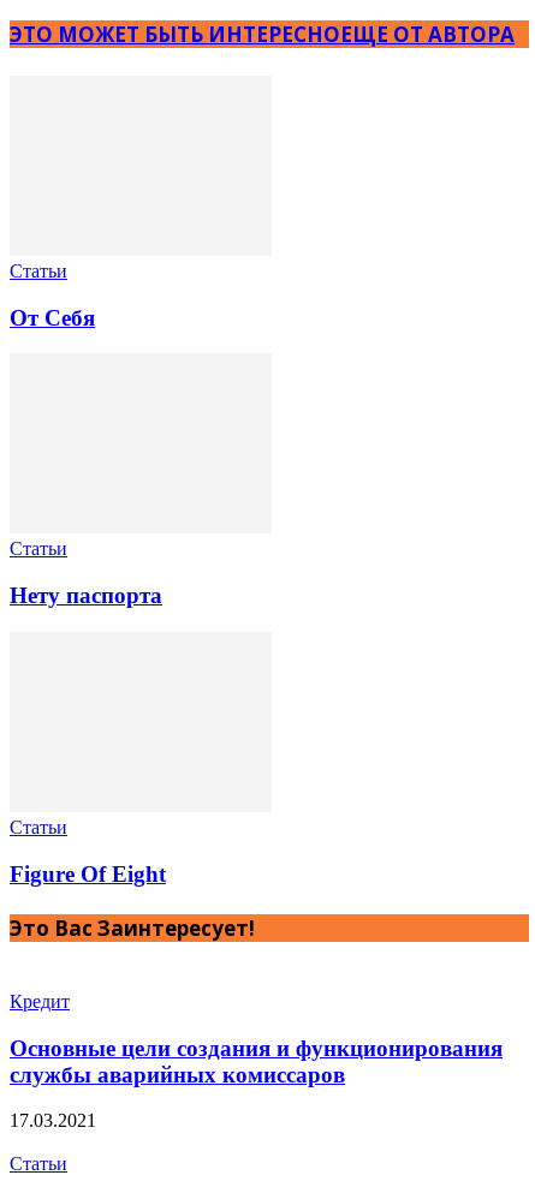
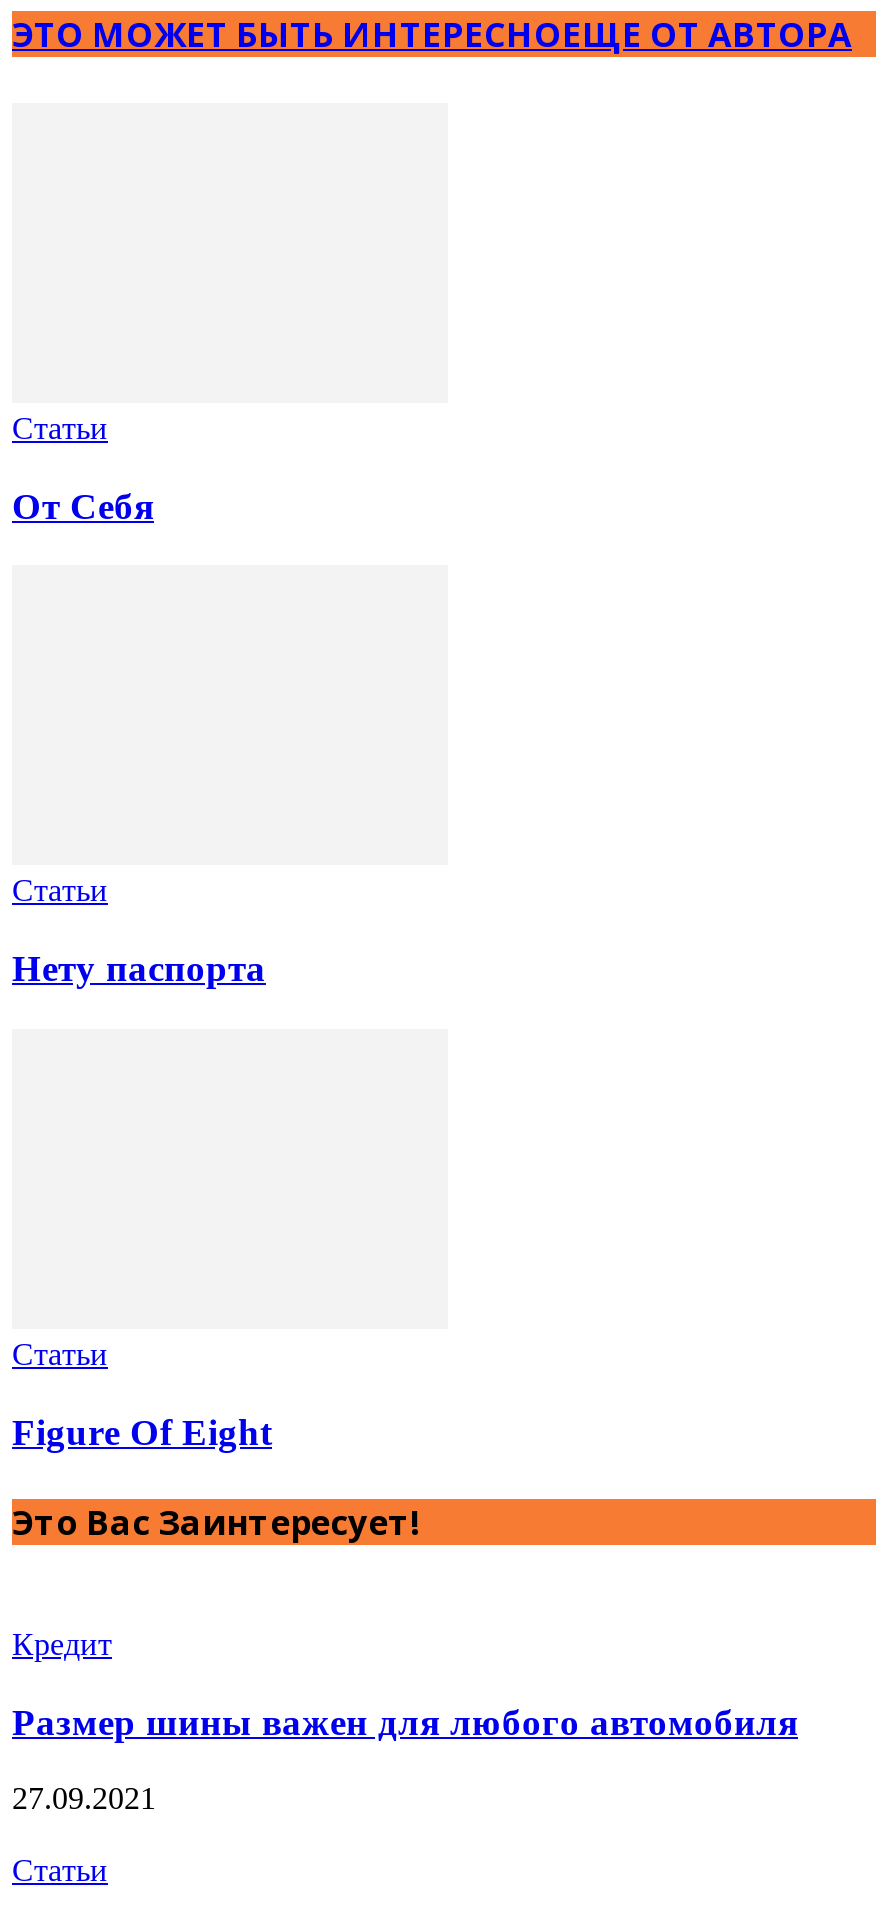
- Основные цели создания и функционирования
- службы аварийных комиссаров
+ Размер шины важен для любого автомобиля

- 17.03.2021
+ 27.09.2021
